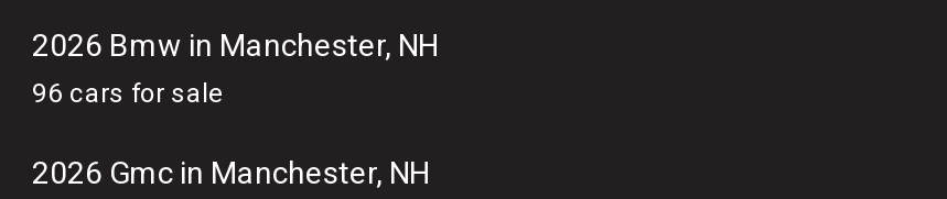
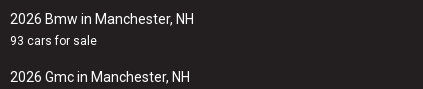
- 96 cars for sale
+ 93 cars for sale
